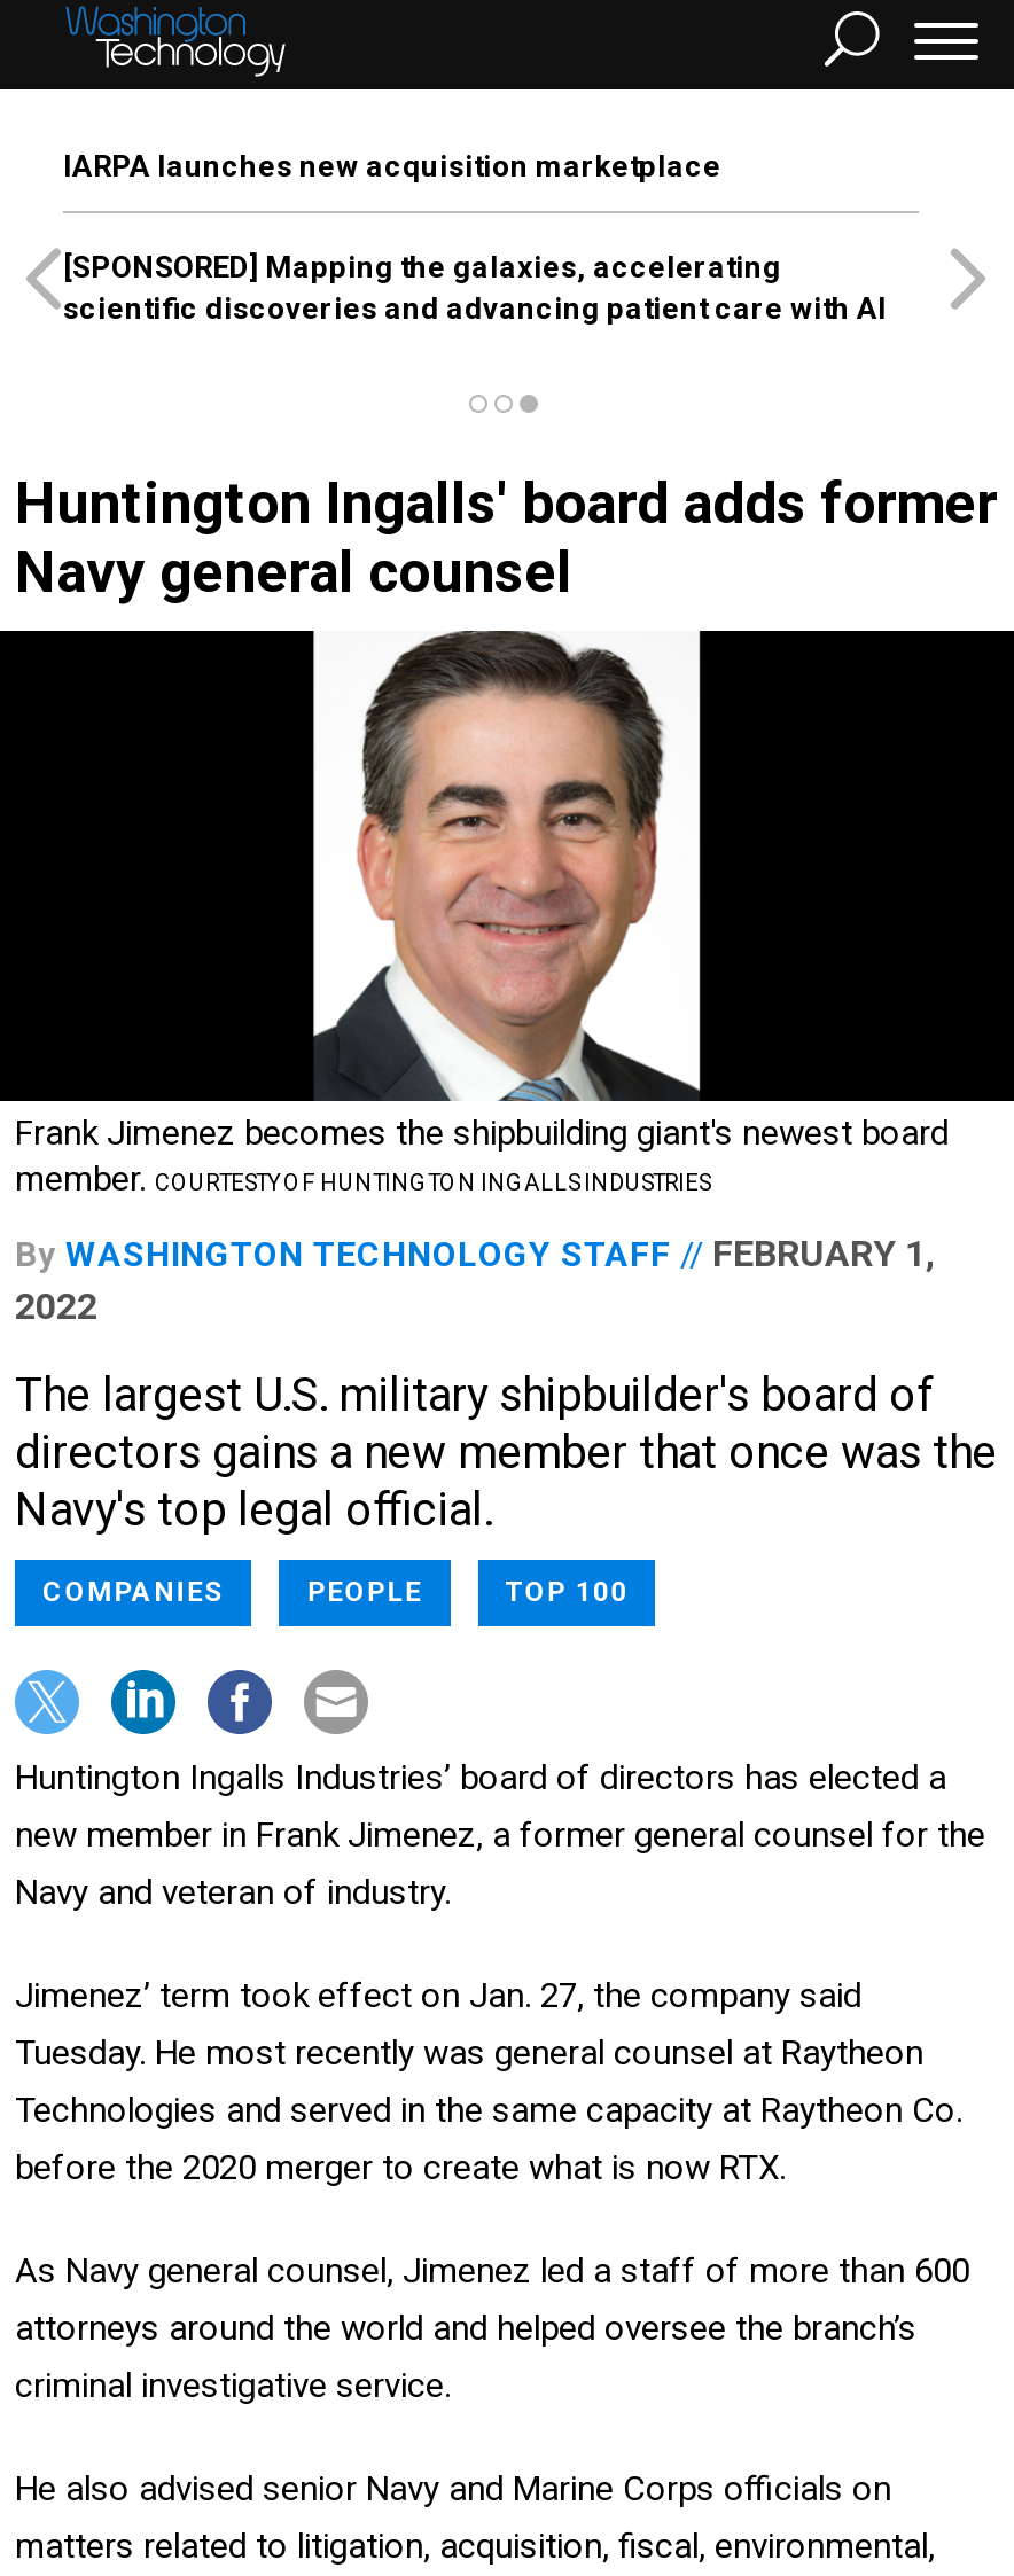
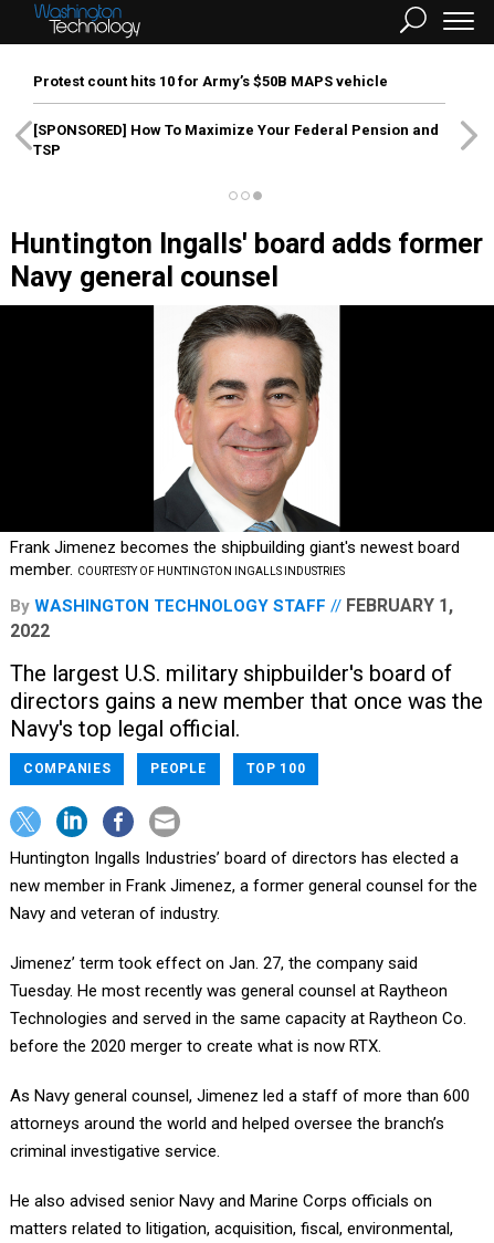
- IARPA launches new acquisition marketplace
+ Protest count hits 10 for Army’s $50B MAPS vehicle

- [SPONSORED] Mapping the galaxies, accelerating
- scientific discoveries and advancing patient care with AI
+ [SPONSORED] How To Maximize Your Federal Pension and
+ TSP
